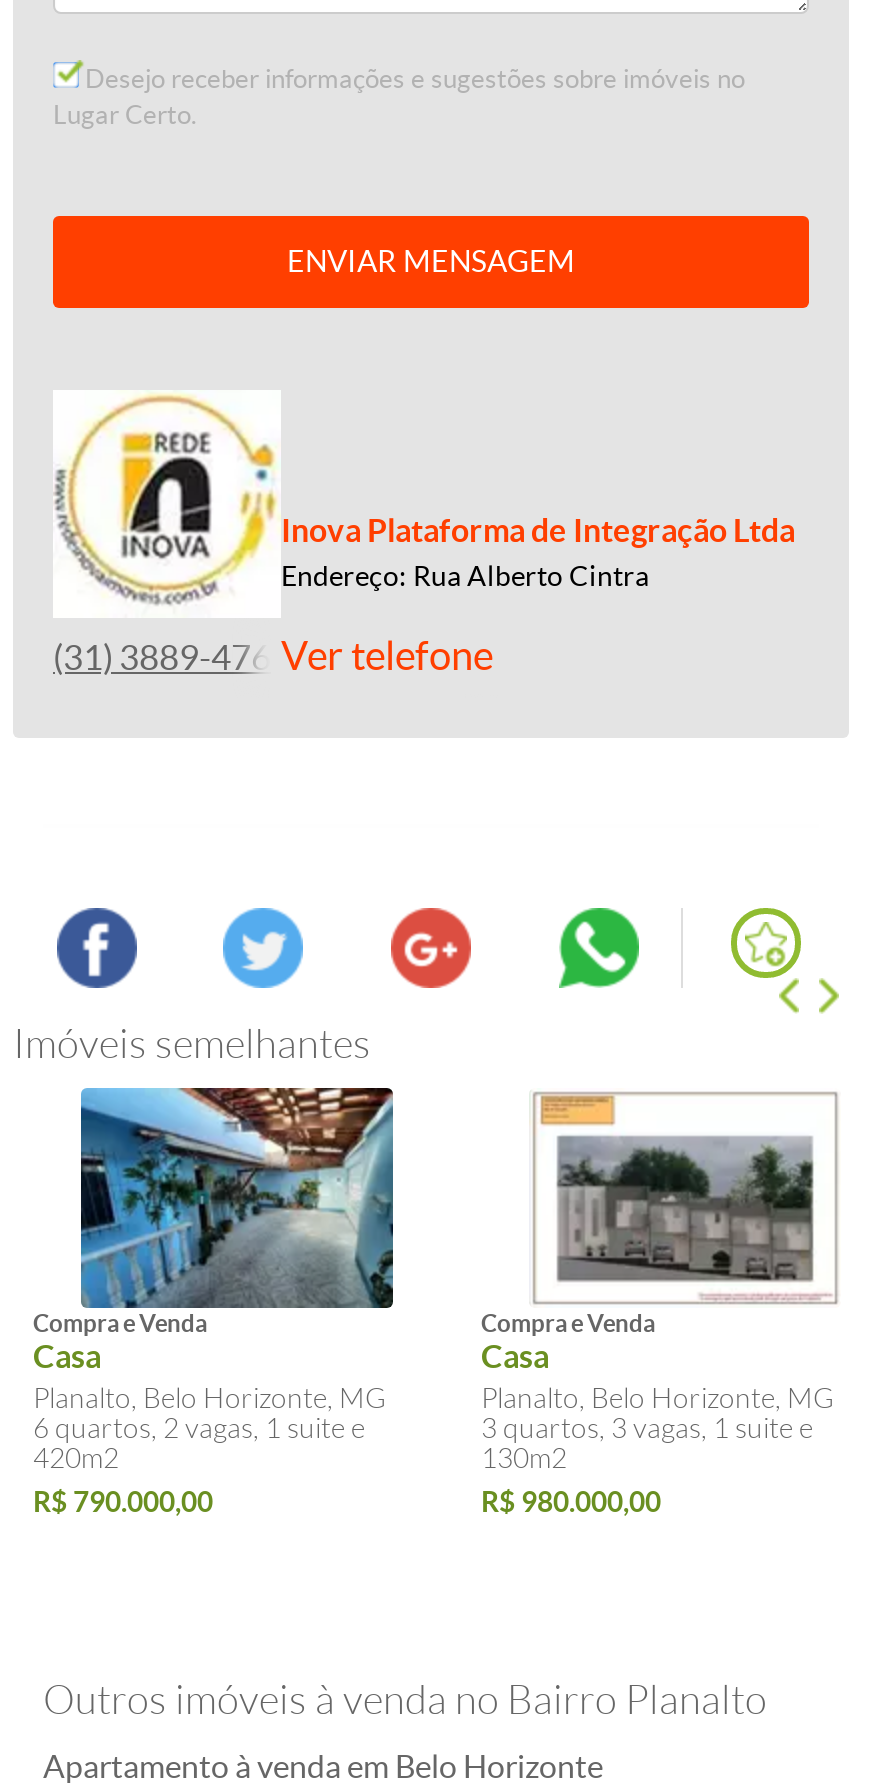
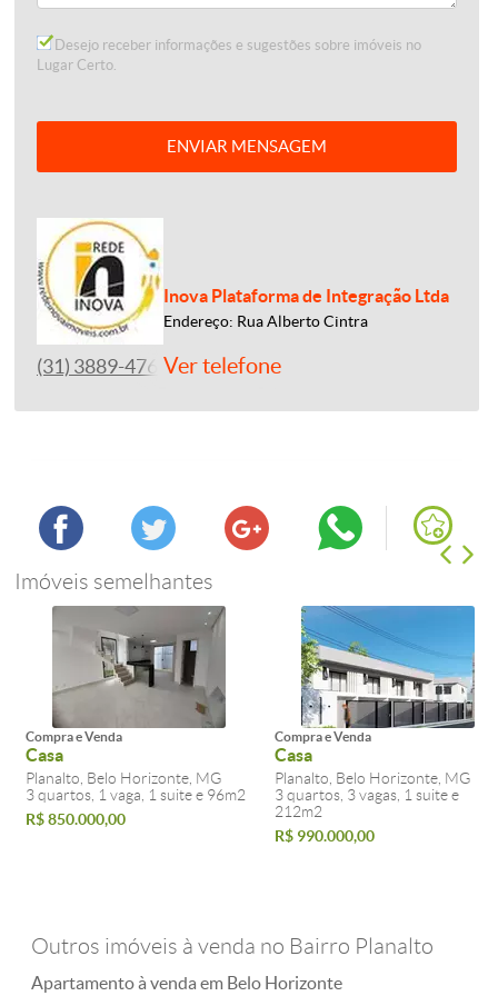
- [image]
+ [image]

- [image]
+ [image]

- 6 quartos, 2 vagas, 1 suite e
- 420m2
- R$ 790.000,00
+ 3 quartos, 1 vaga, 1 suite e 96m2
+ R$ 850.000,00

- 130m2
- R$ 980.000,00
+ 212m2
+ R$ 990.000,00
